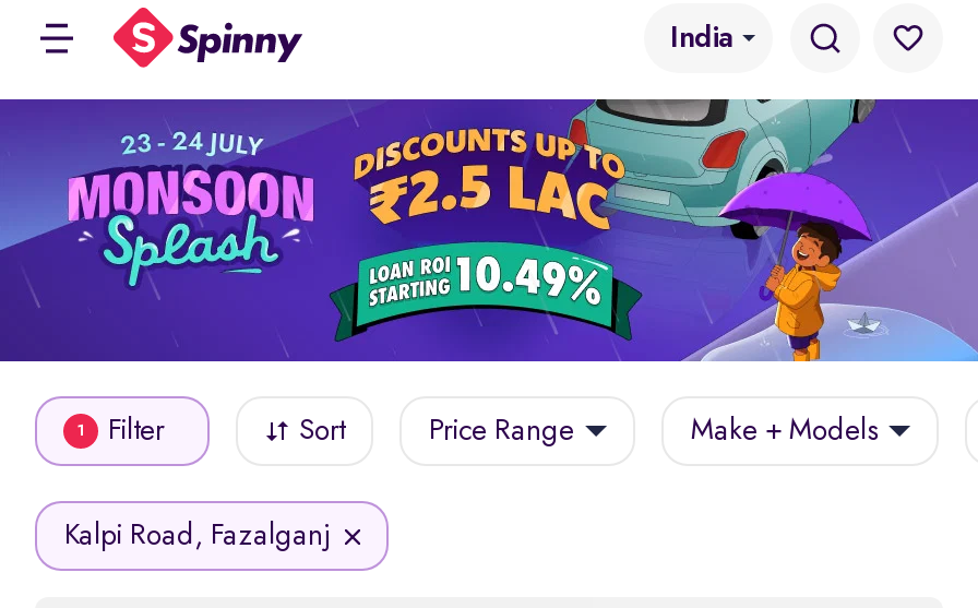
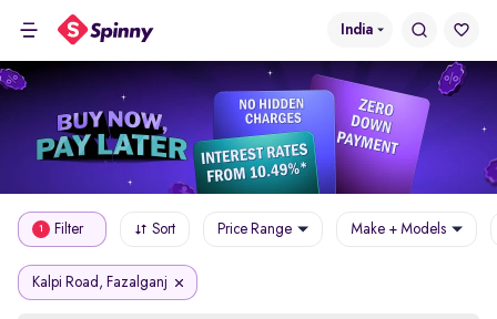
- [image]
+ [image]
